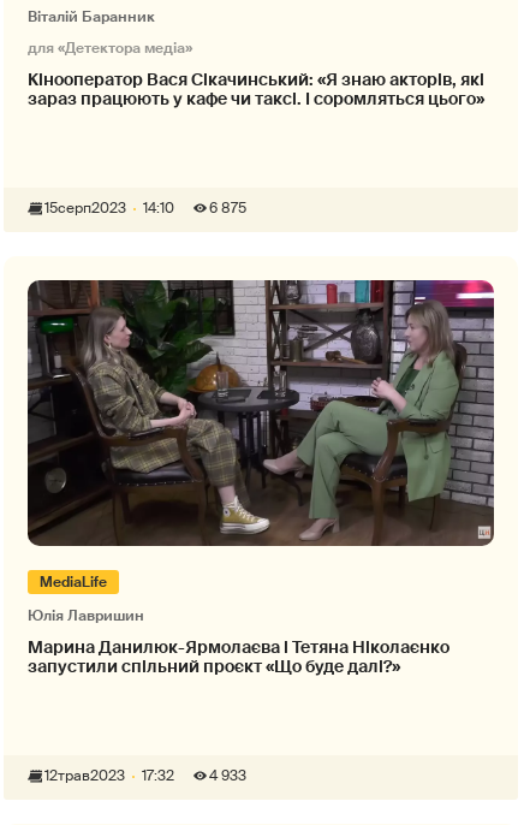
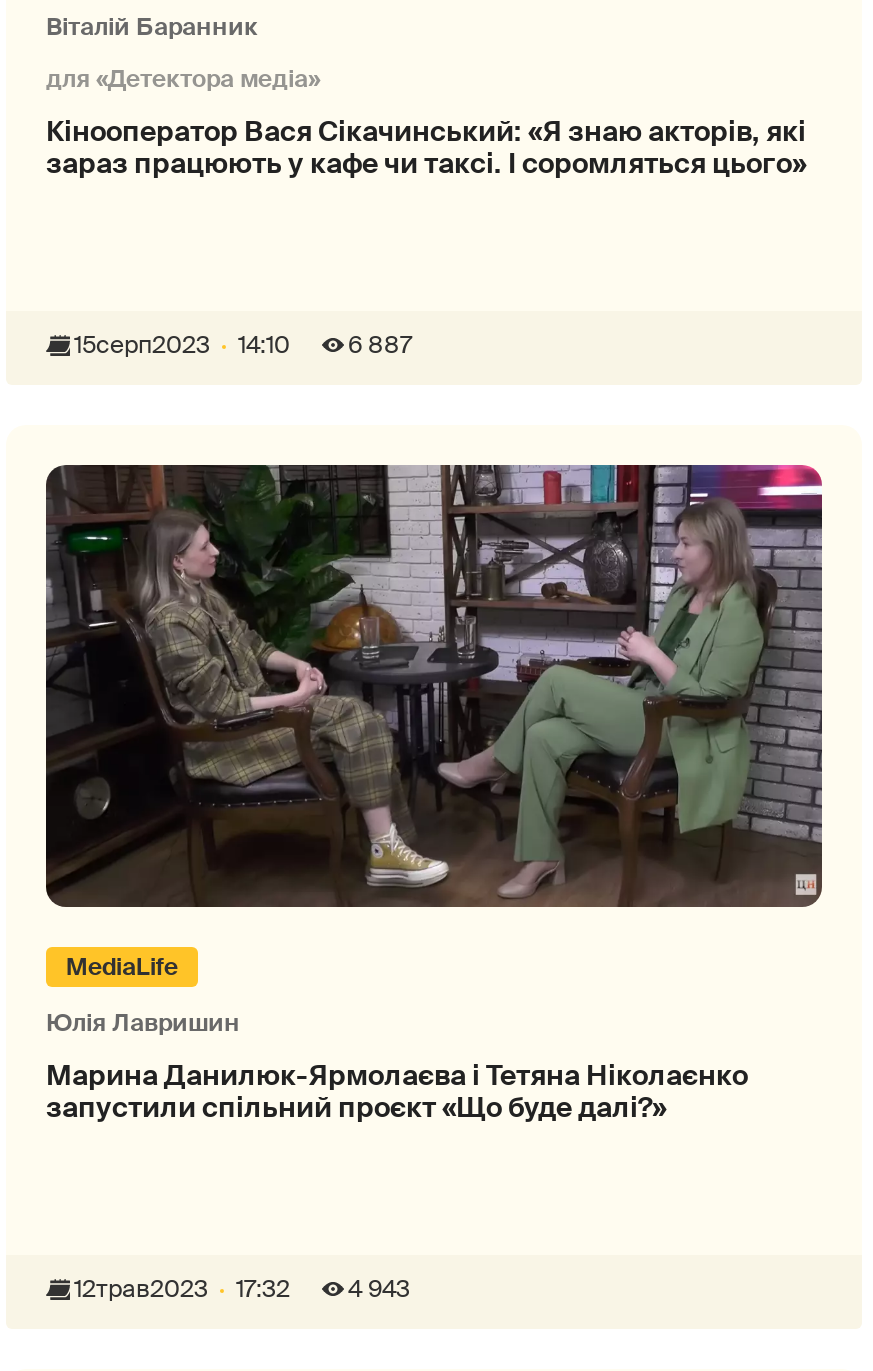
- 15серп2023 14:10 6 875
+ 15серп2023 14:10 6 887

- 12трав2023 17:32 4 933
+ 12трав2023 17:32 4 943
